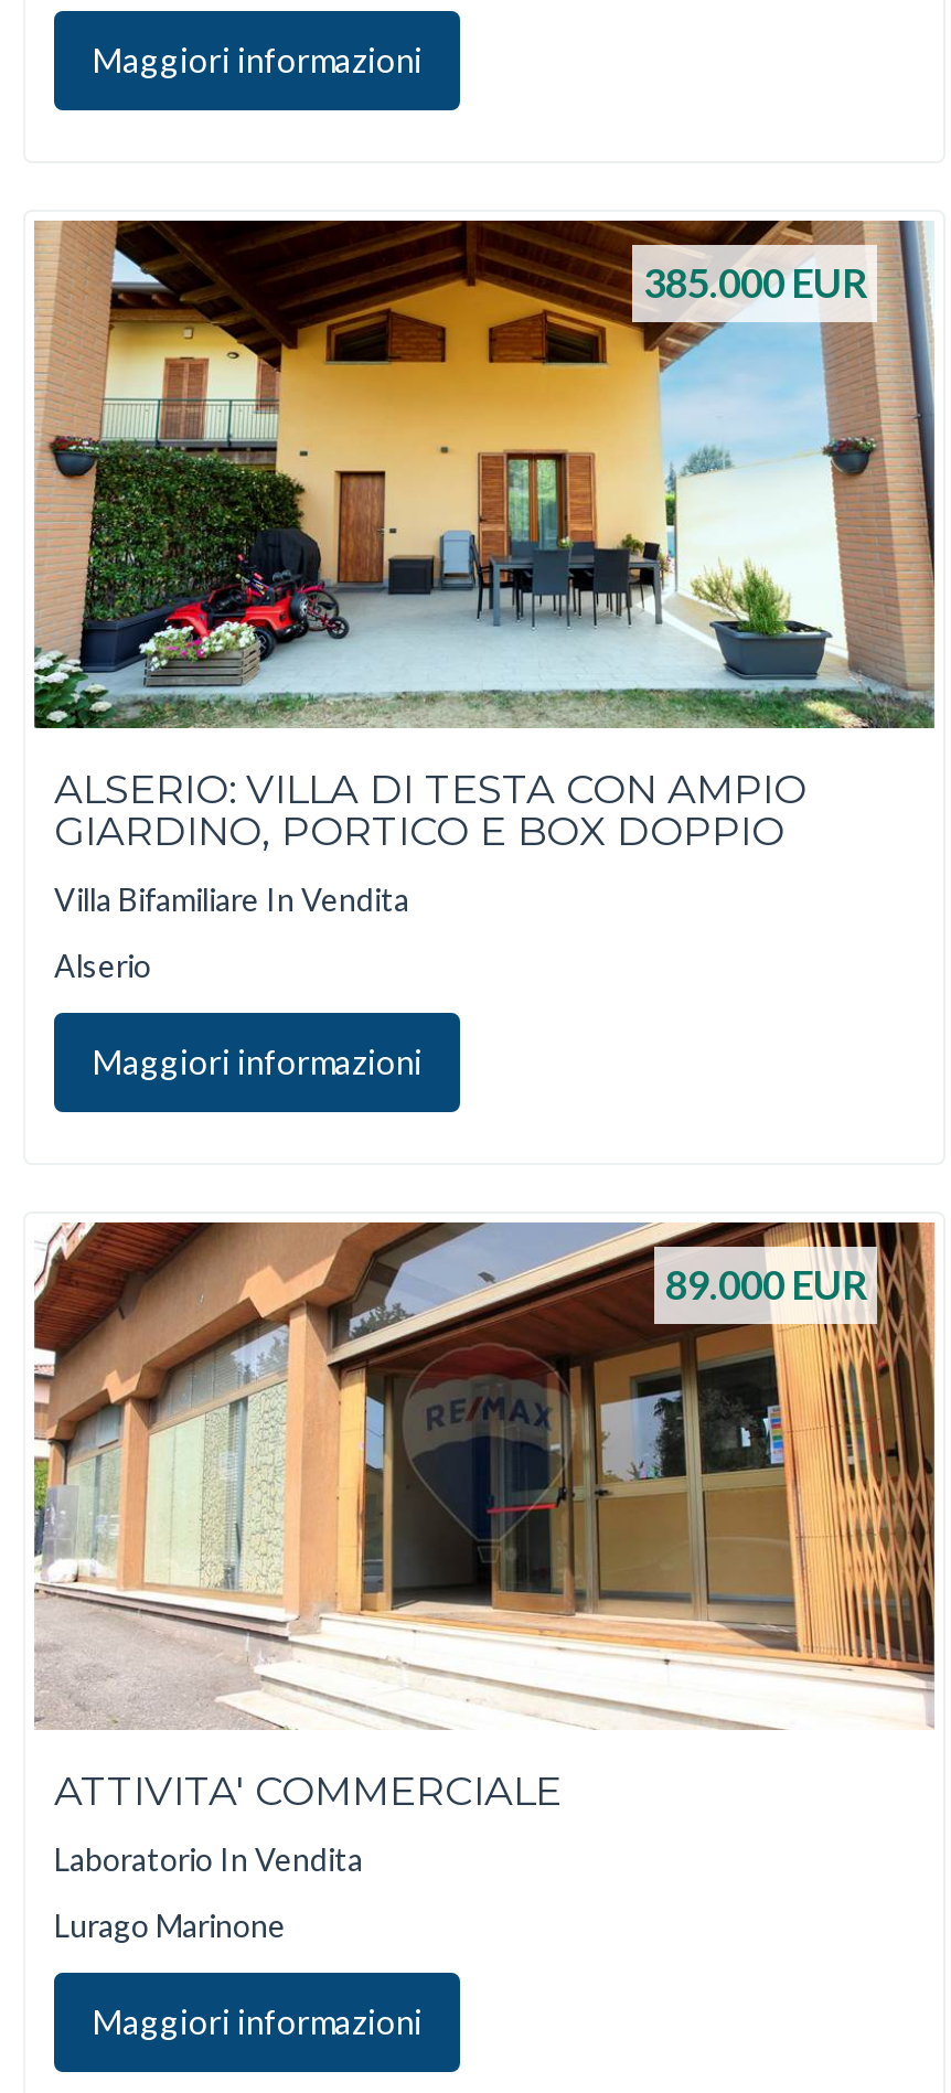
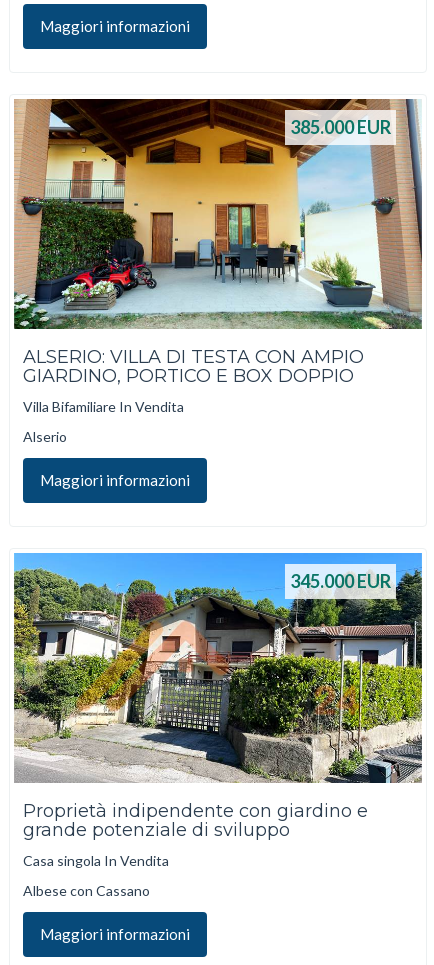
- [image]
- 89.000 EUR
+ [image]
+ 345.000 EUR

- ATTIVITA' COMMERCIALE
+ Proprietà indipendente con giardino e
+ grande potenziale di sviluppo

- Laboratorio In Vendita
+ Casa singola In Vendita

- Lurago Marinone
+ Albese con Cassano
